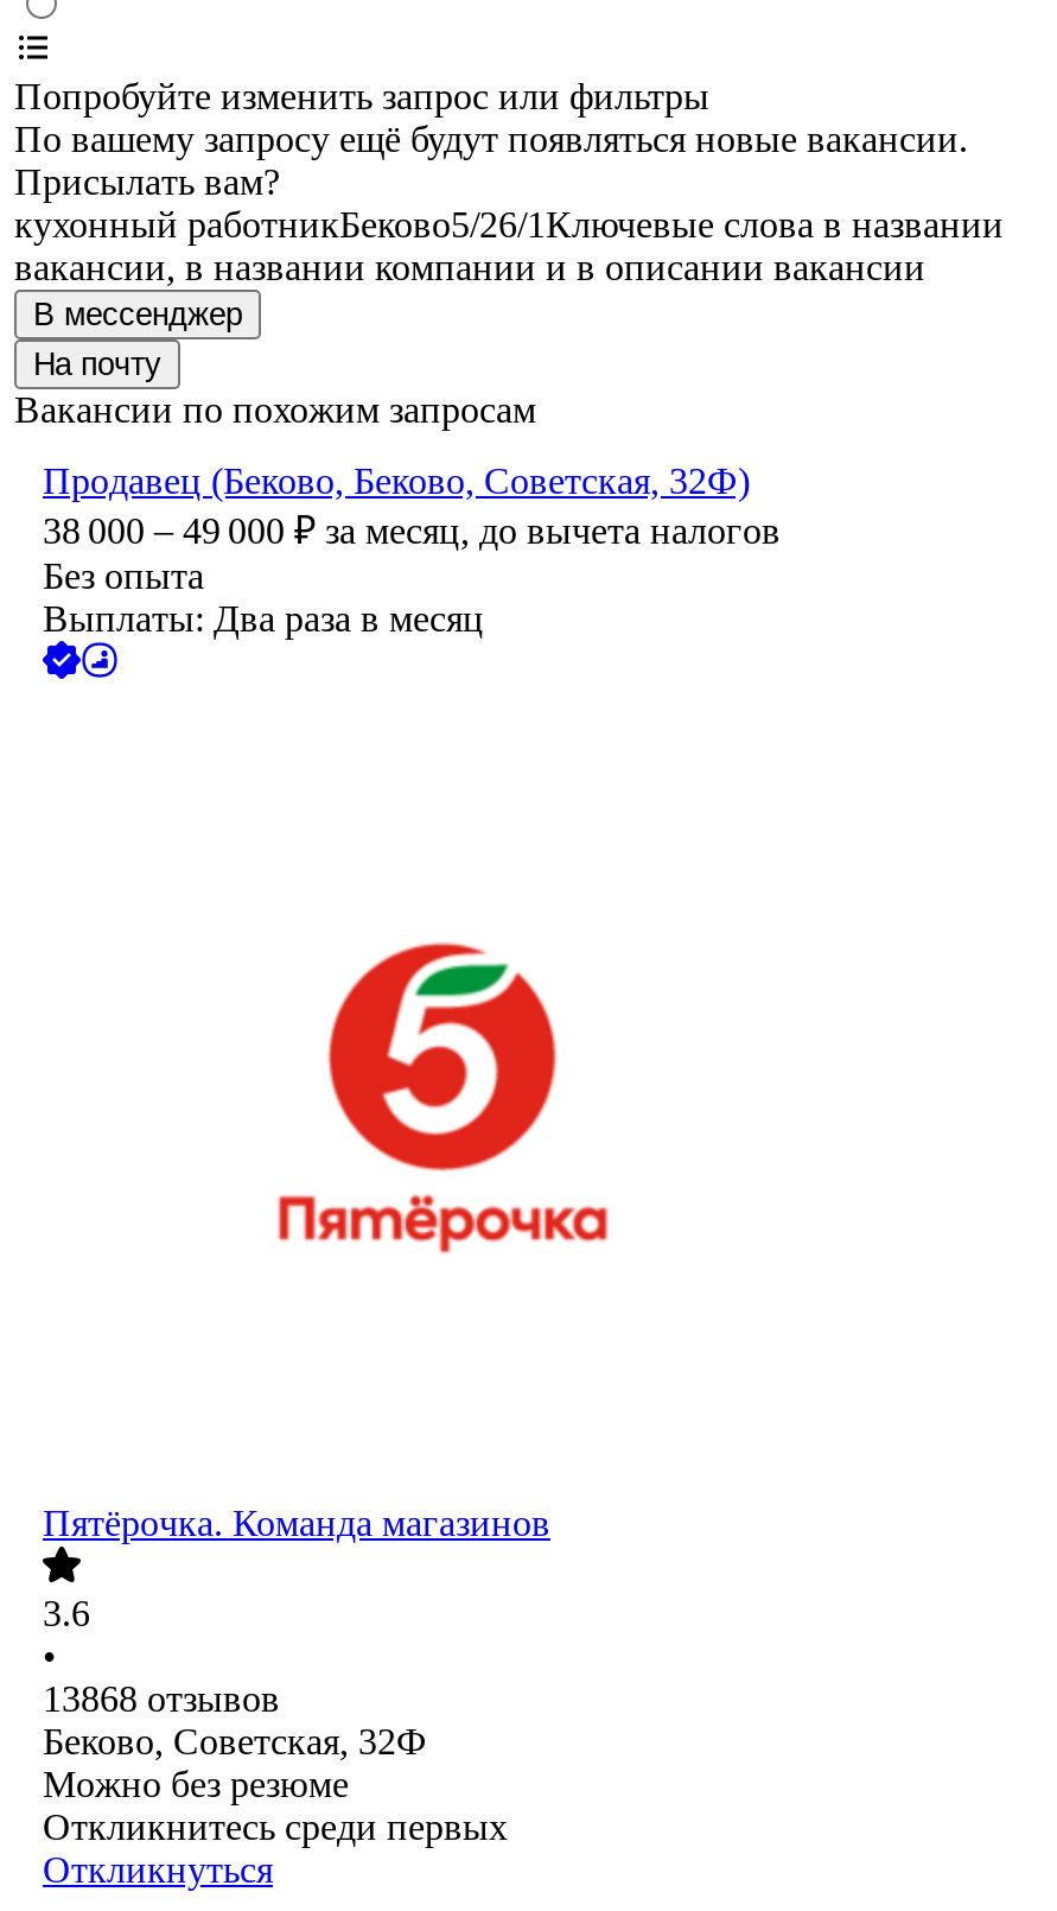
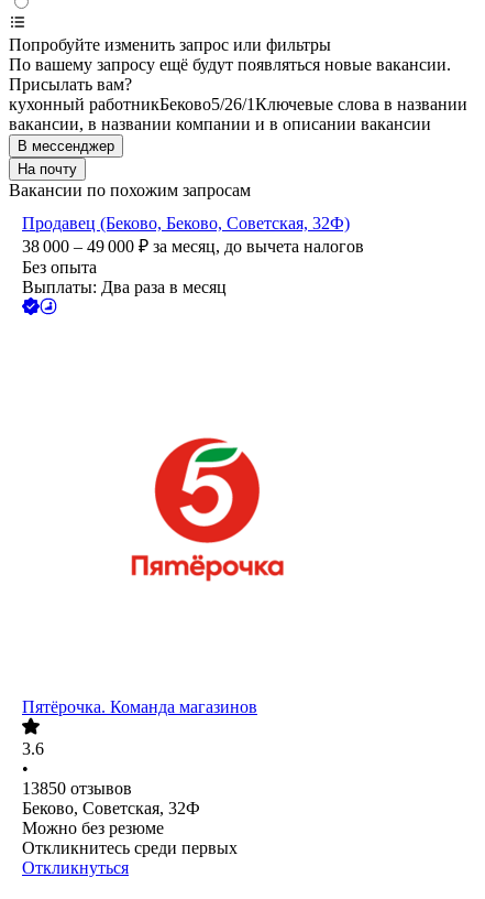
- 13868 отзывов
+ 13850 отзывов
